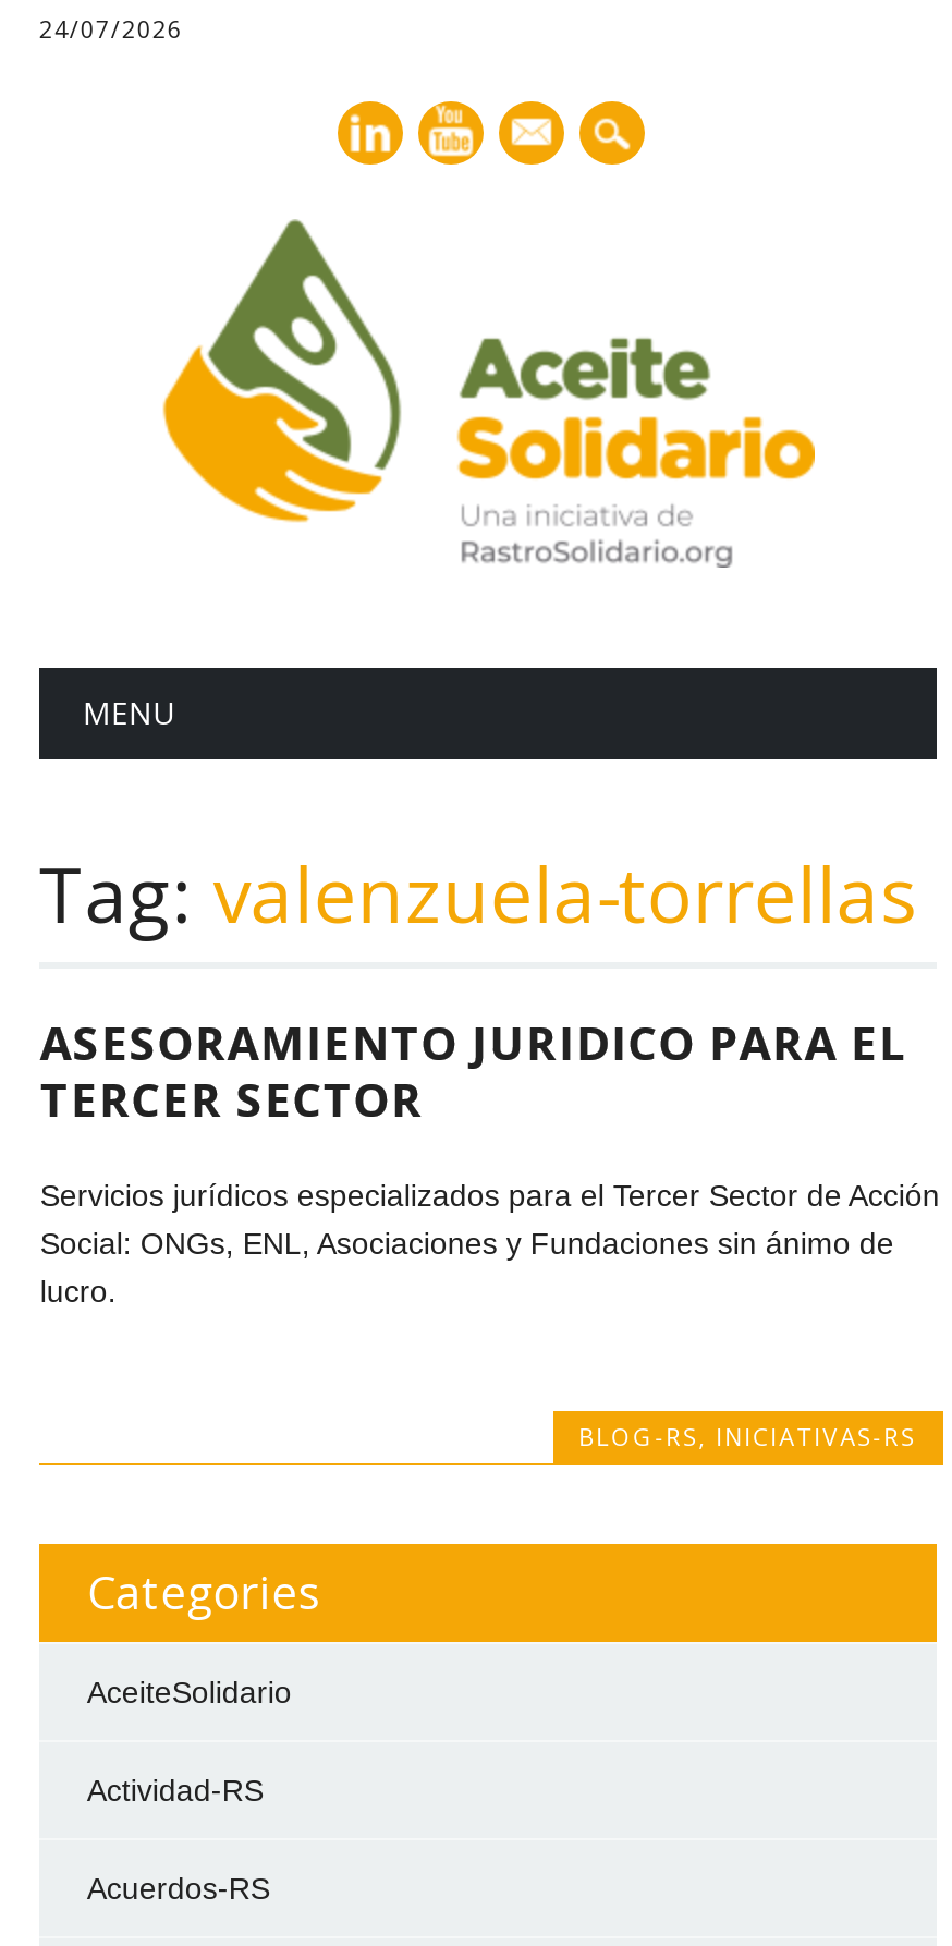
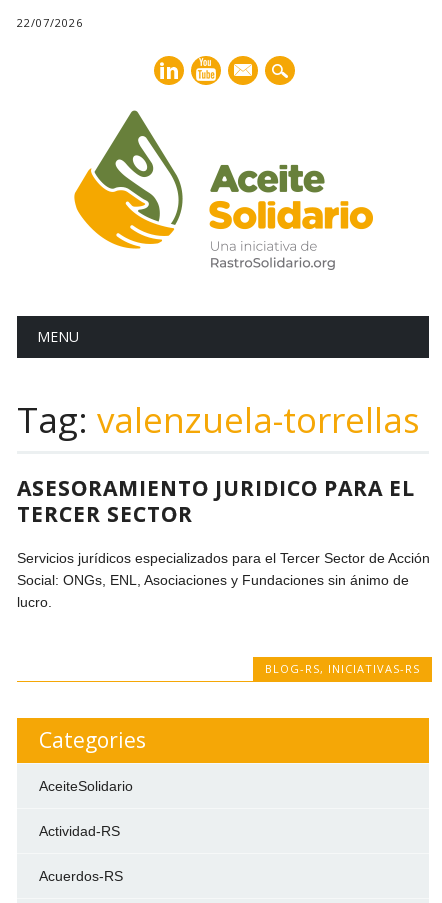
- 24/07/2026
+ 22/07/2026
